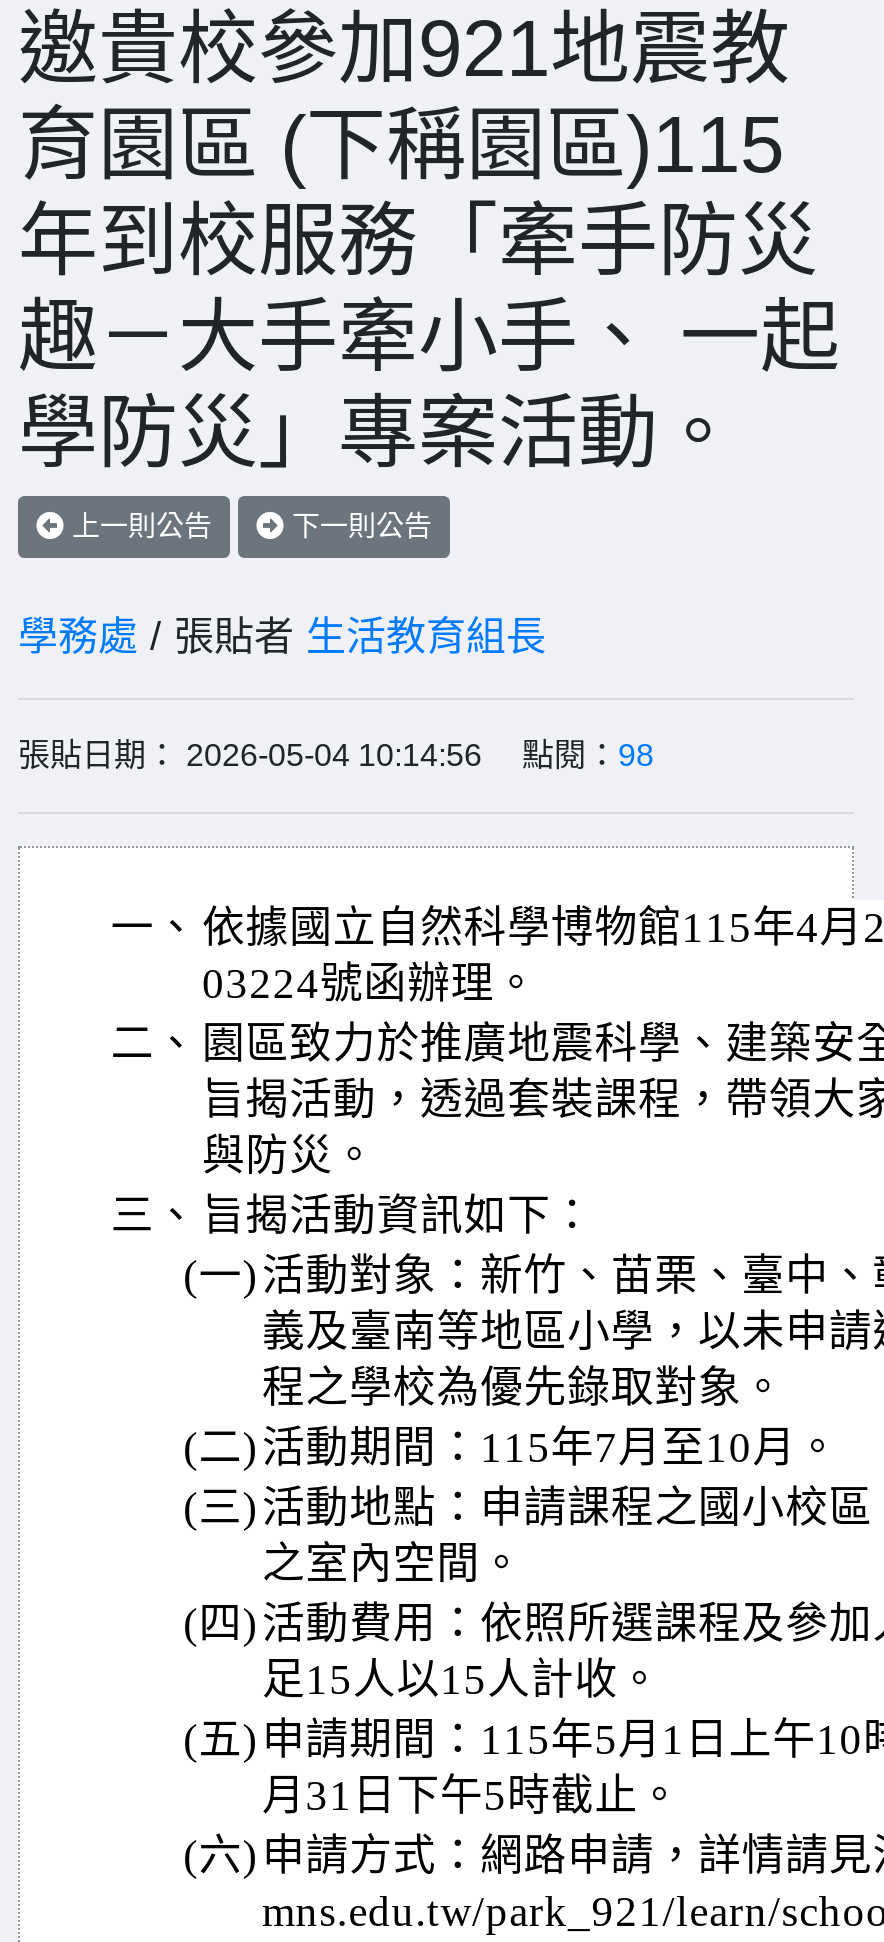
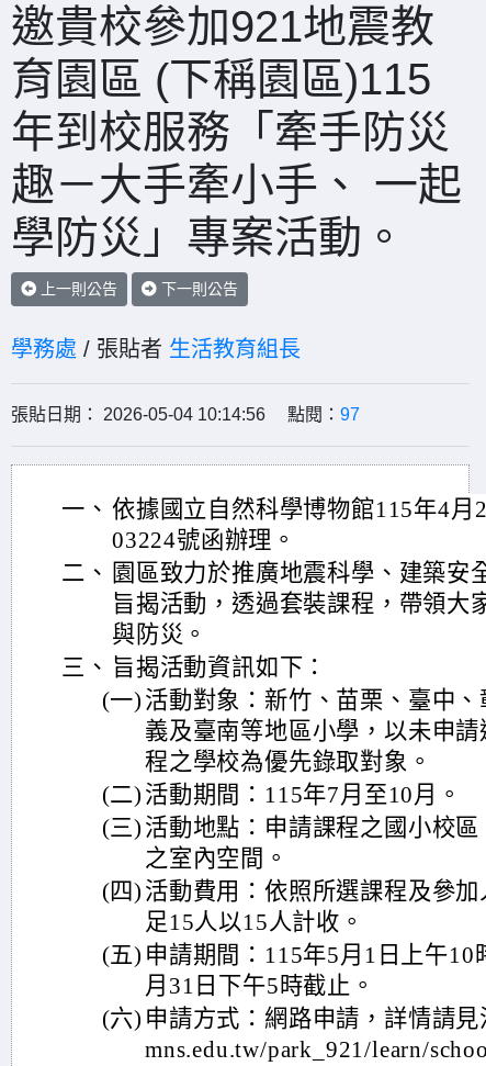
- 張貼日期： 2026-05-04 10:14:56 點閱：98
+ 張貼日期： 2026-05-04 10:14:56 點閱：97
